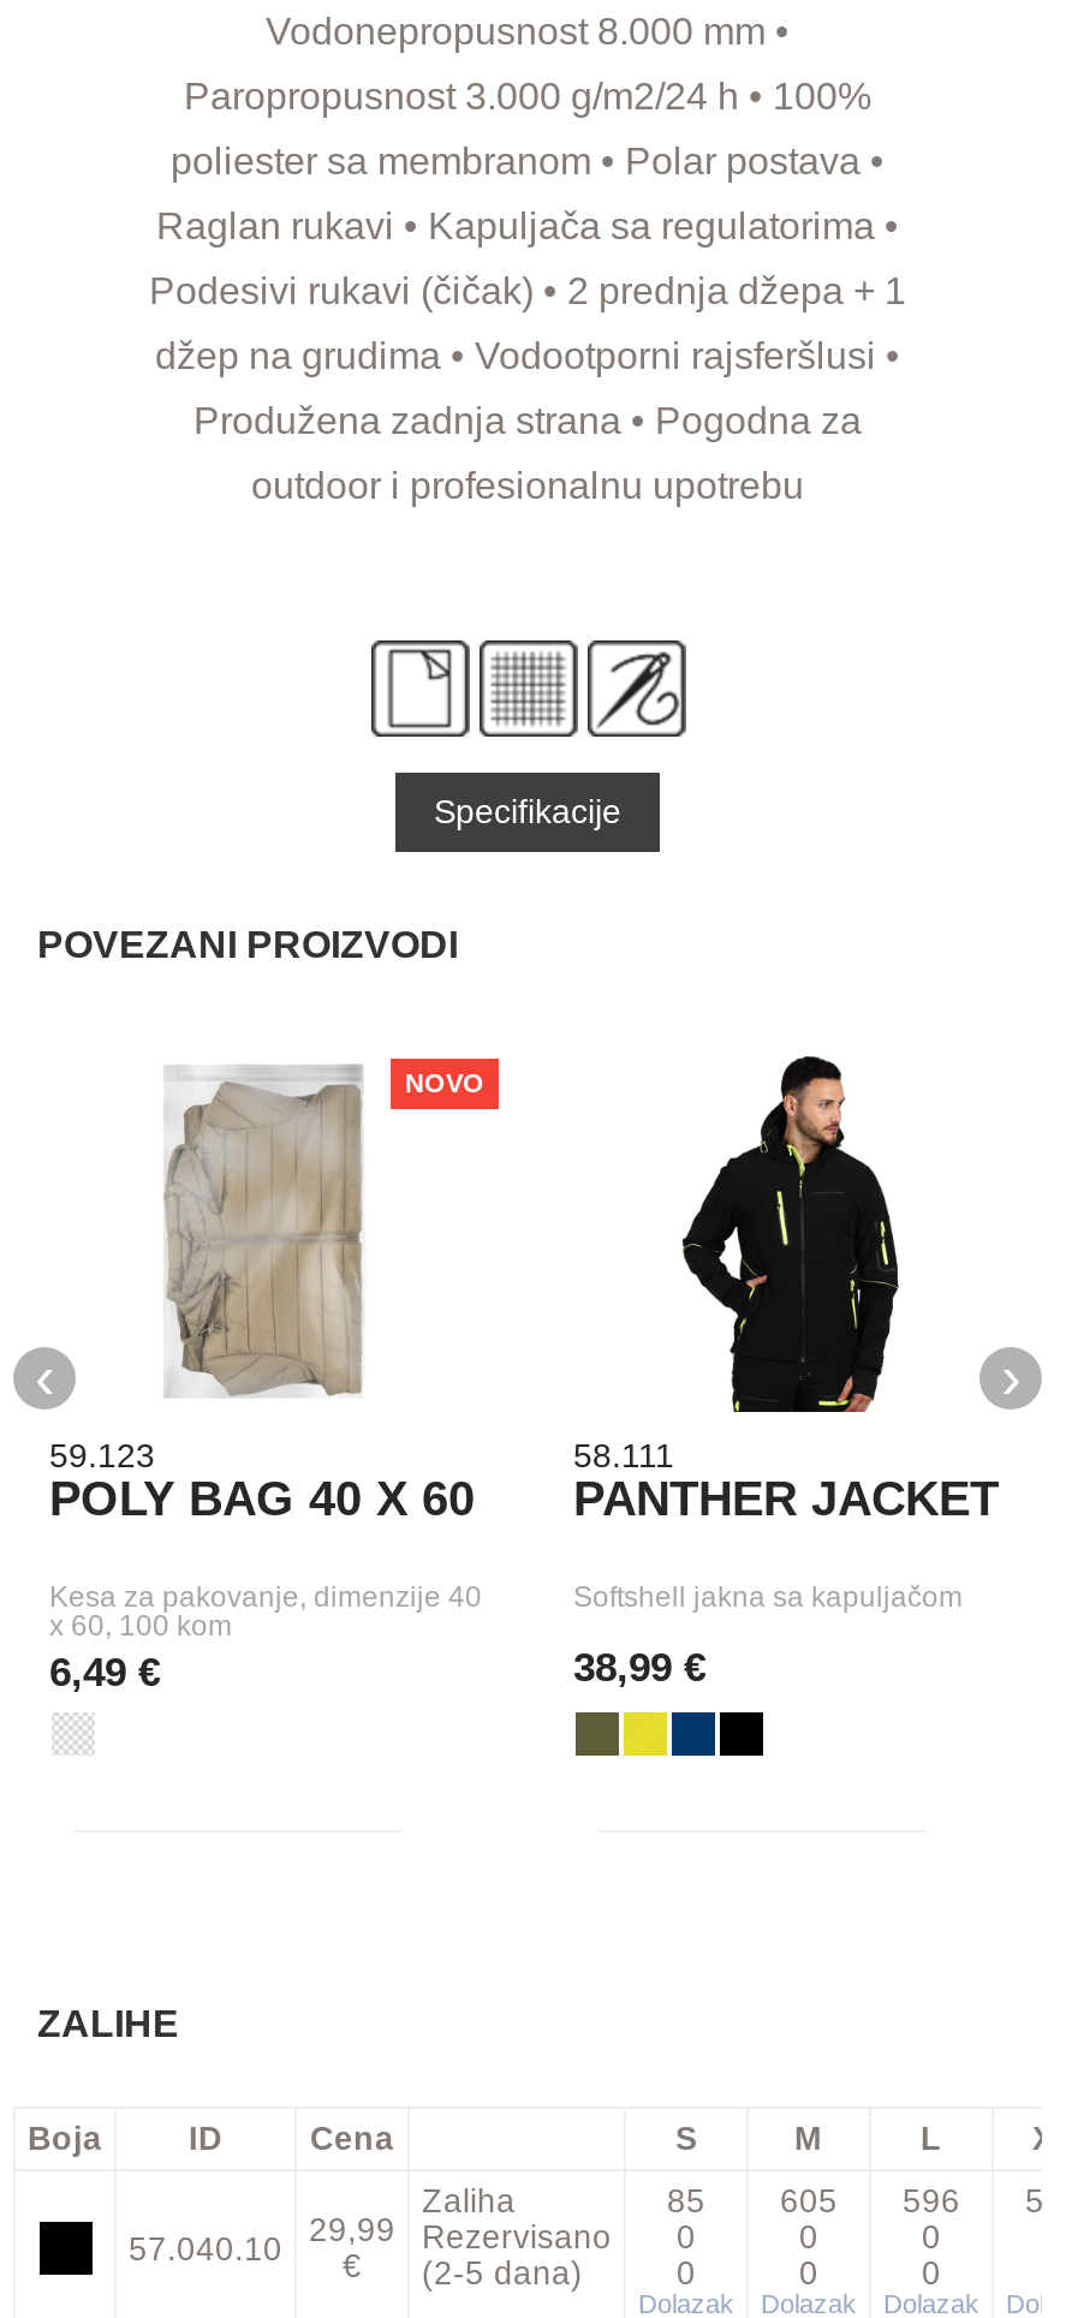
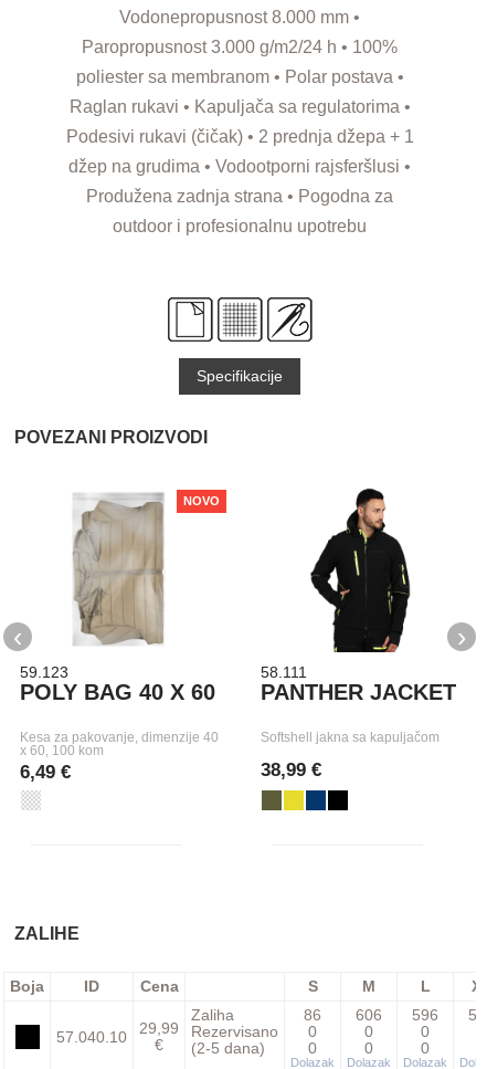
- 85
+ 86

- 605
+ 606
